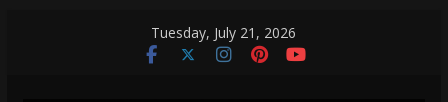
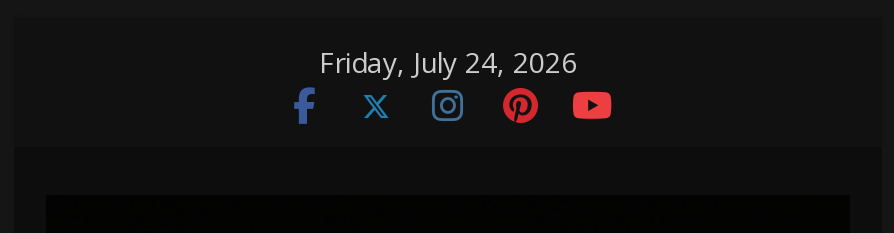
- Tuesday, July 21, 2026
+ Friday, July 24, 2026
